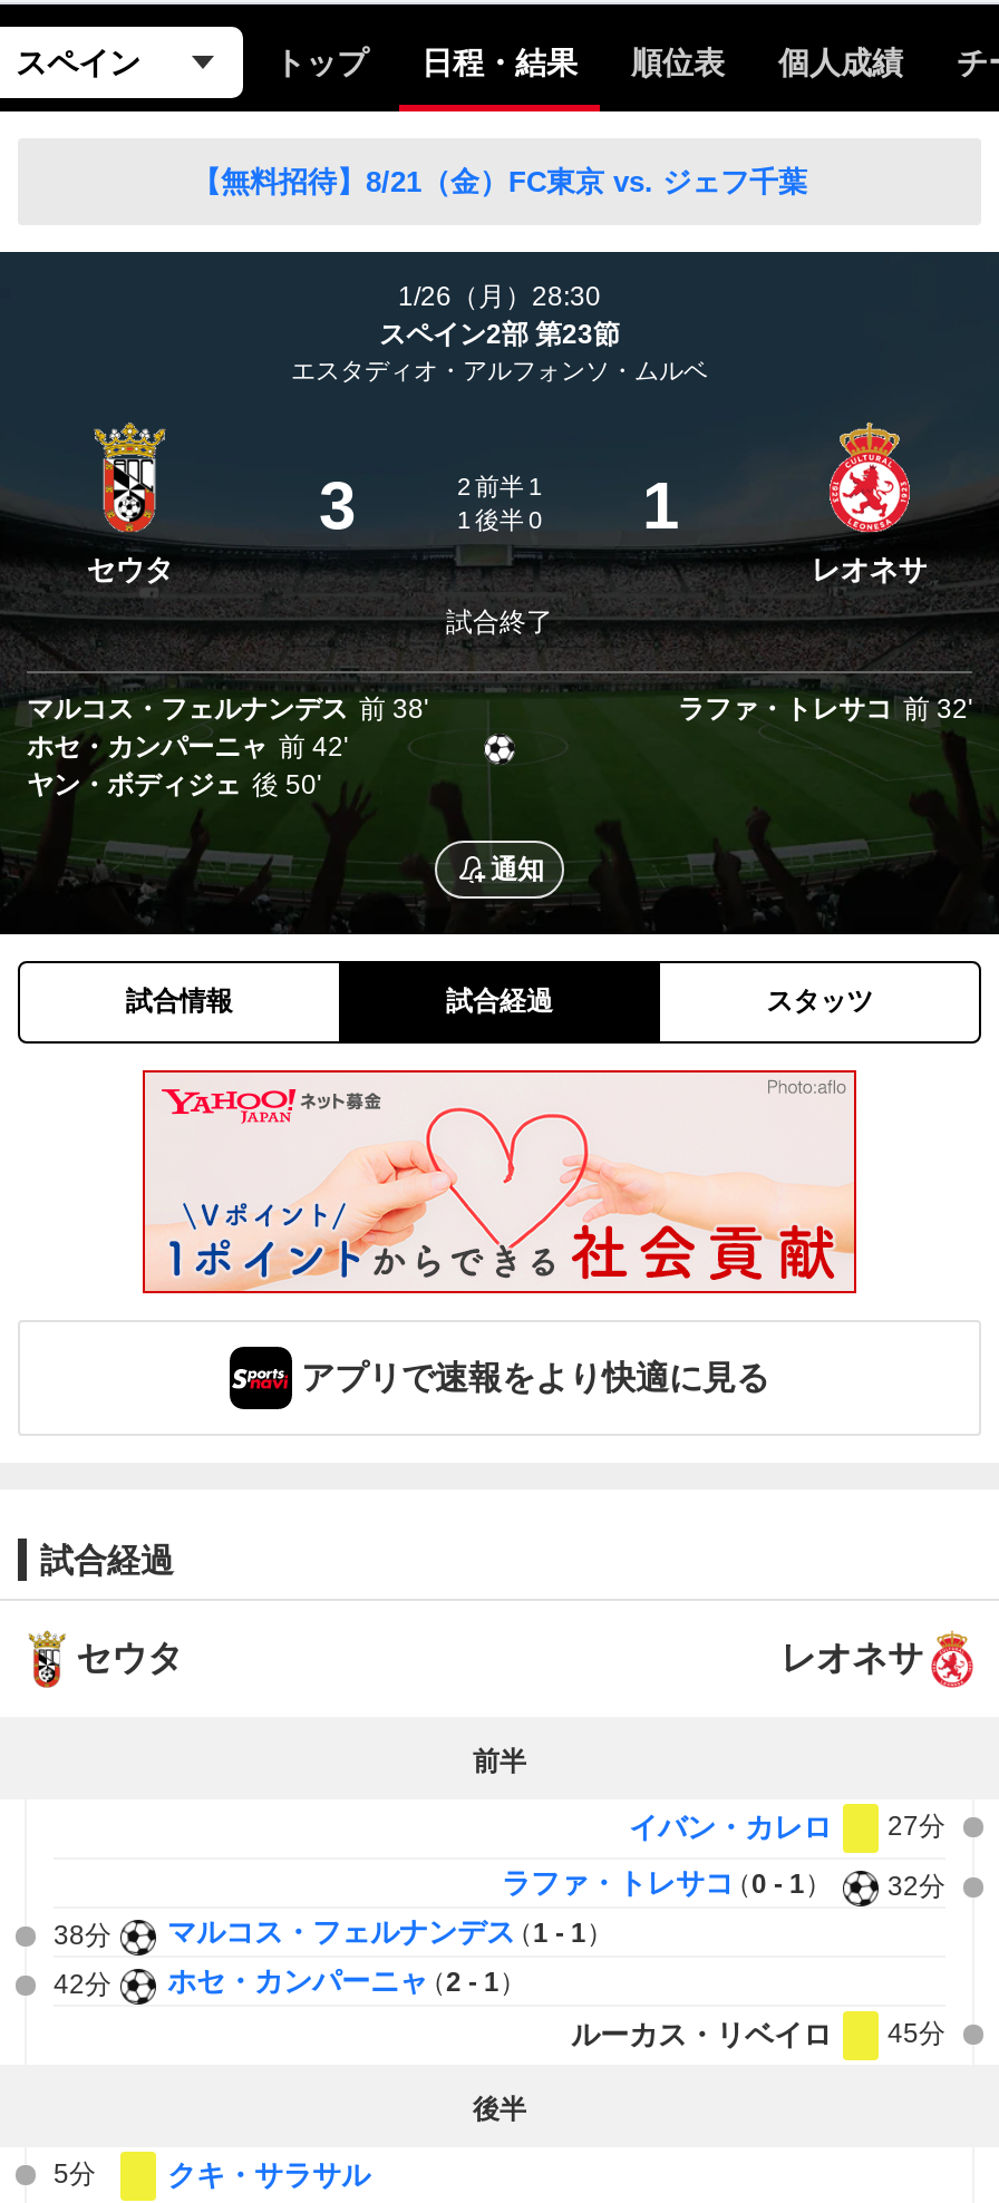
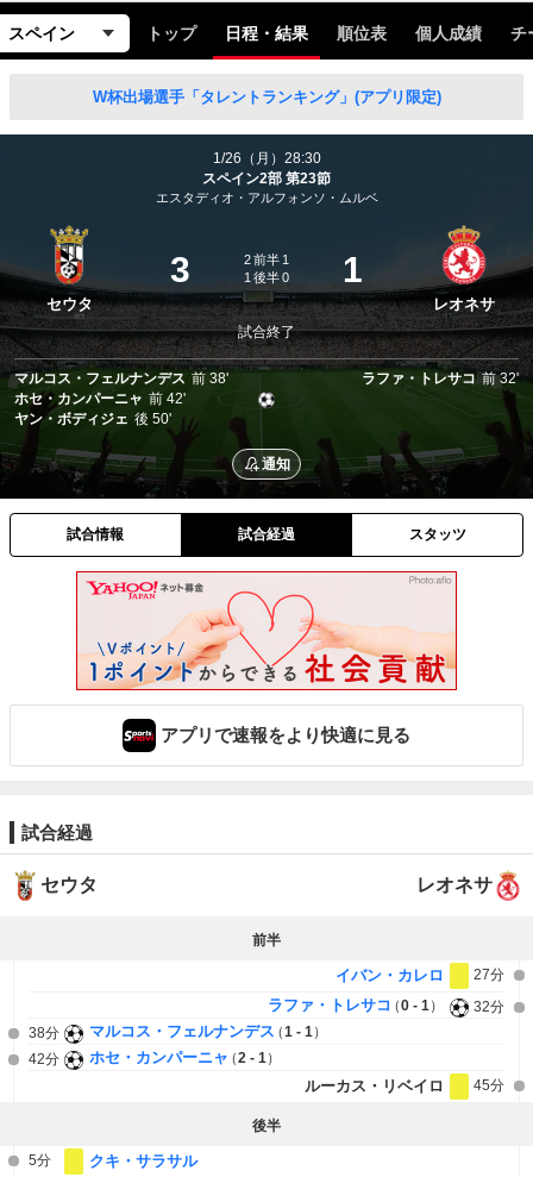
- 【無料招待】8/21（金）FC東京 vs. ジェフ千葉
+ W杯出場選手「タレントランキング」(アプリ限定)
